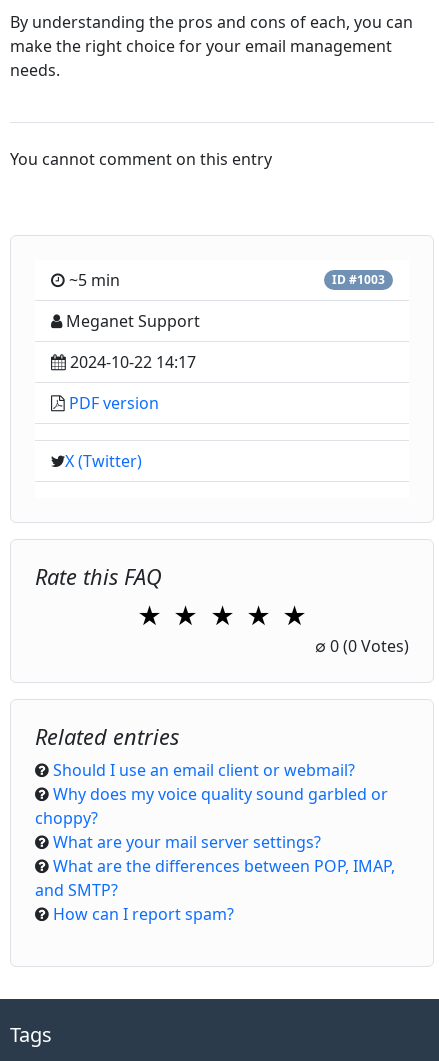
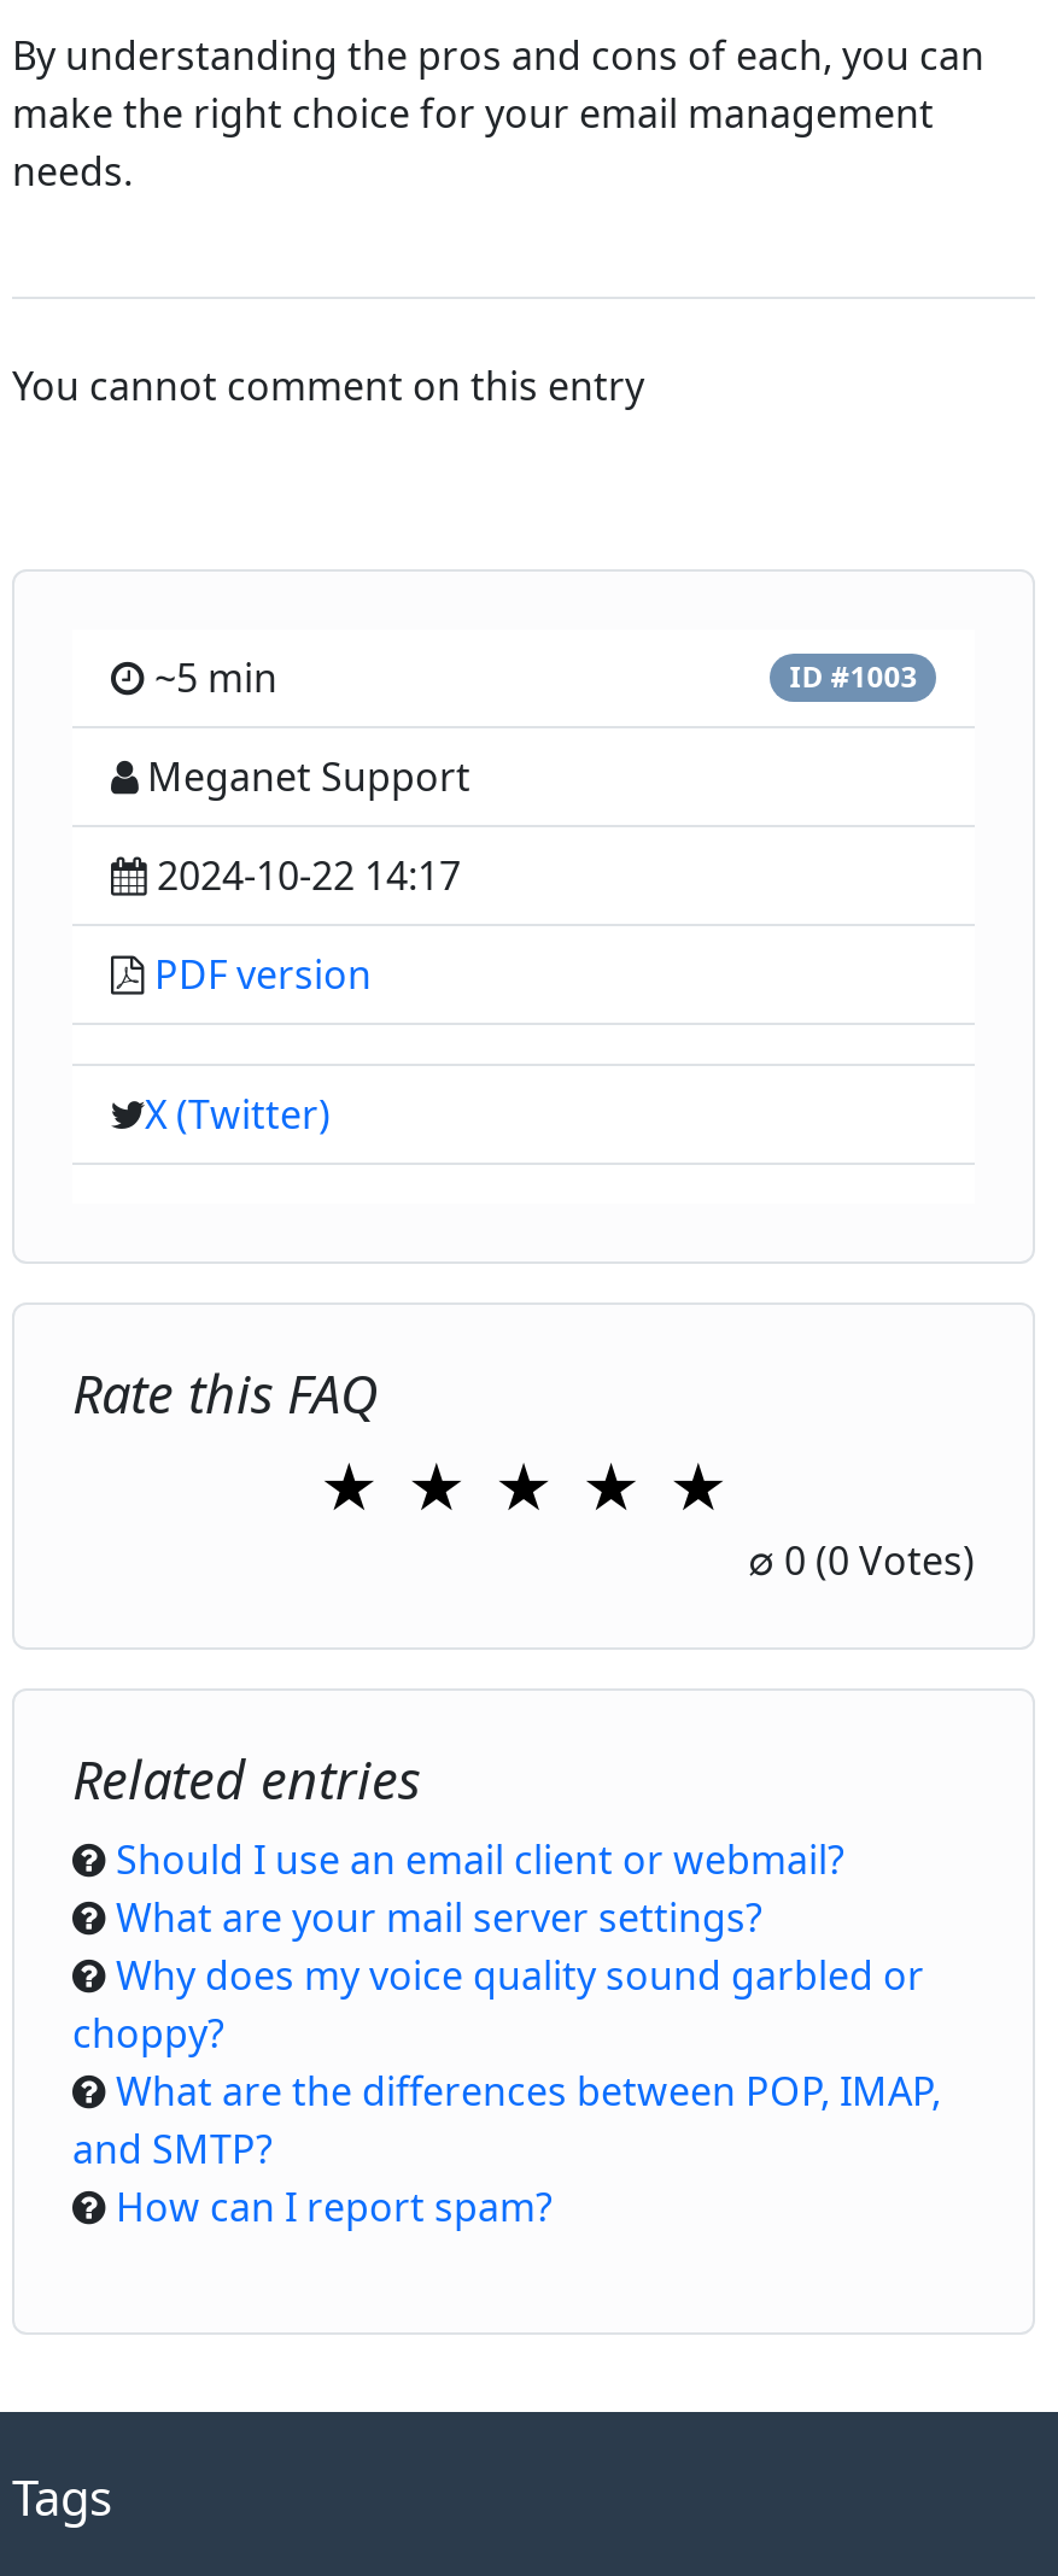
moved down: Why does my voice quality sound garbled or | choppy?

moved up: What are your mail server settings?
